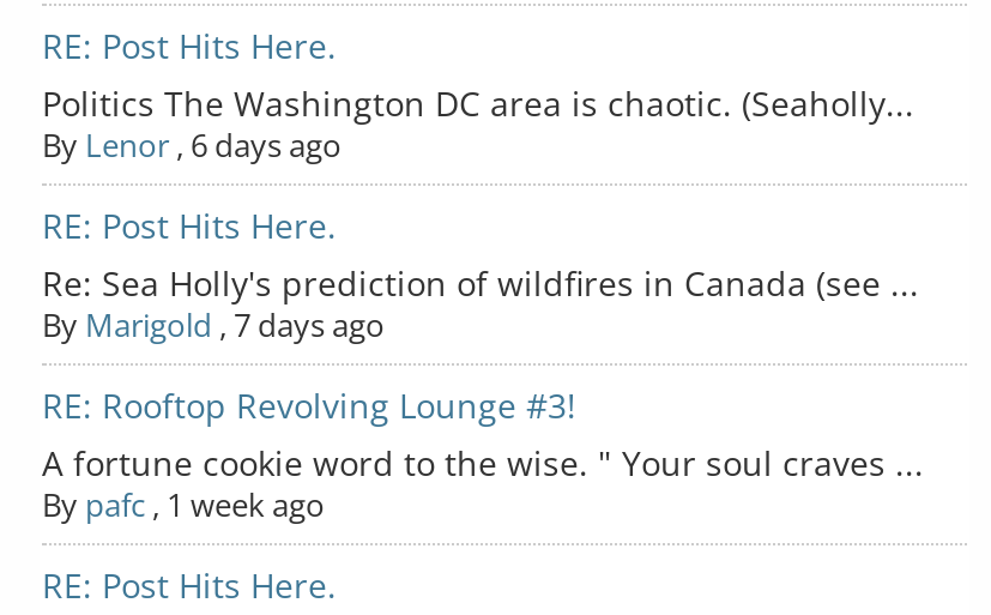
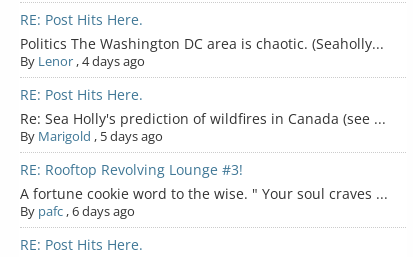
- By Lenor, 6 days ago
+ By Lenor, 4 days ago

- By Marigold,7 days ago
+ By Marigold,5 days ago

- By pafc, 1 week ago
+ By pafc, 6 days ago
